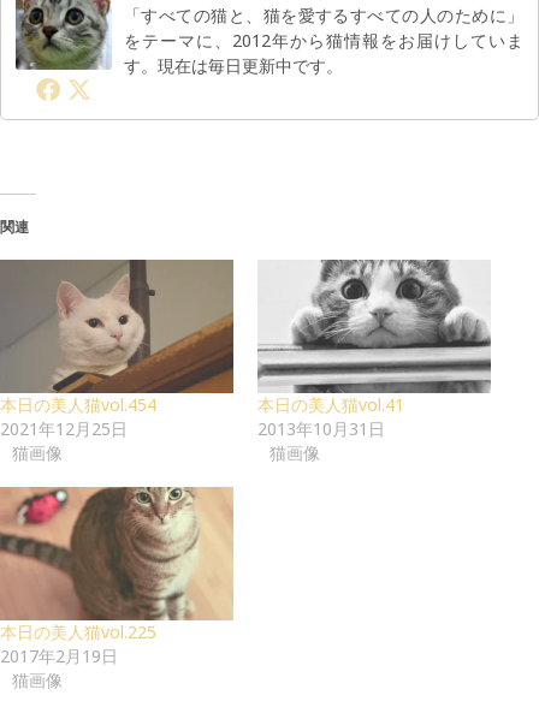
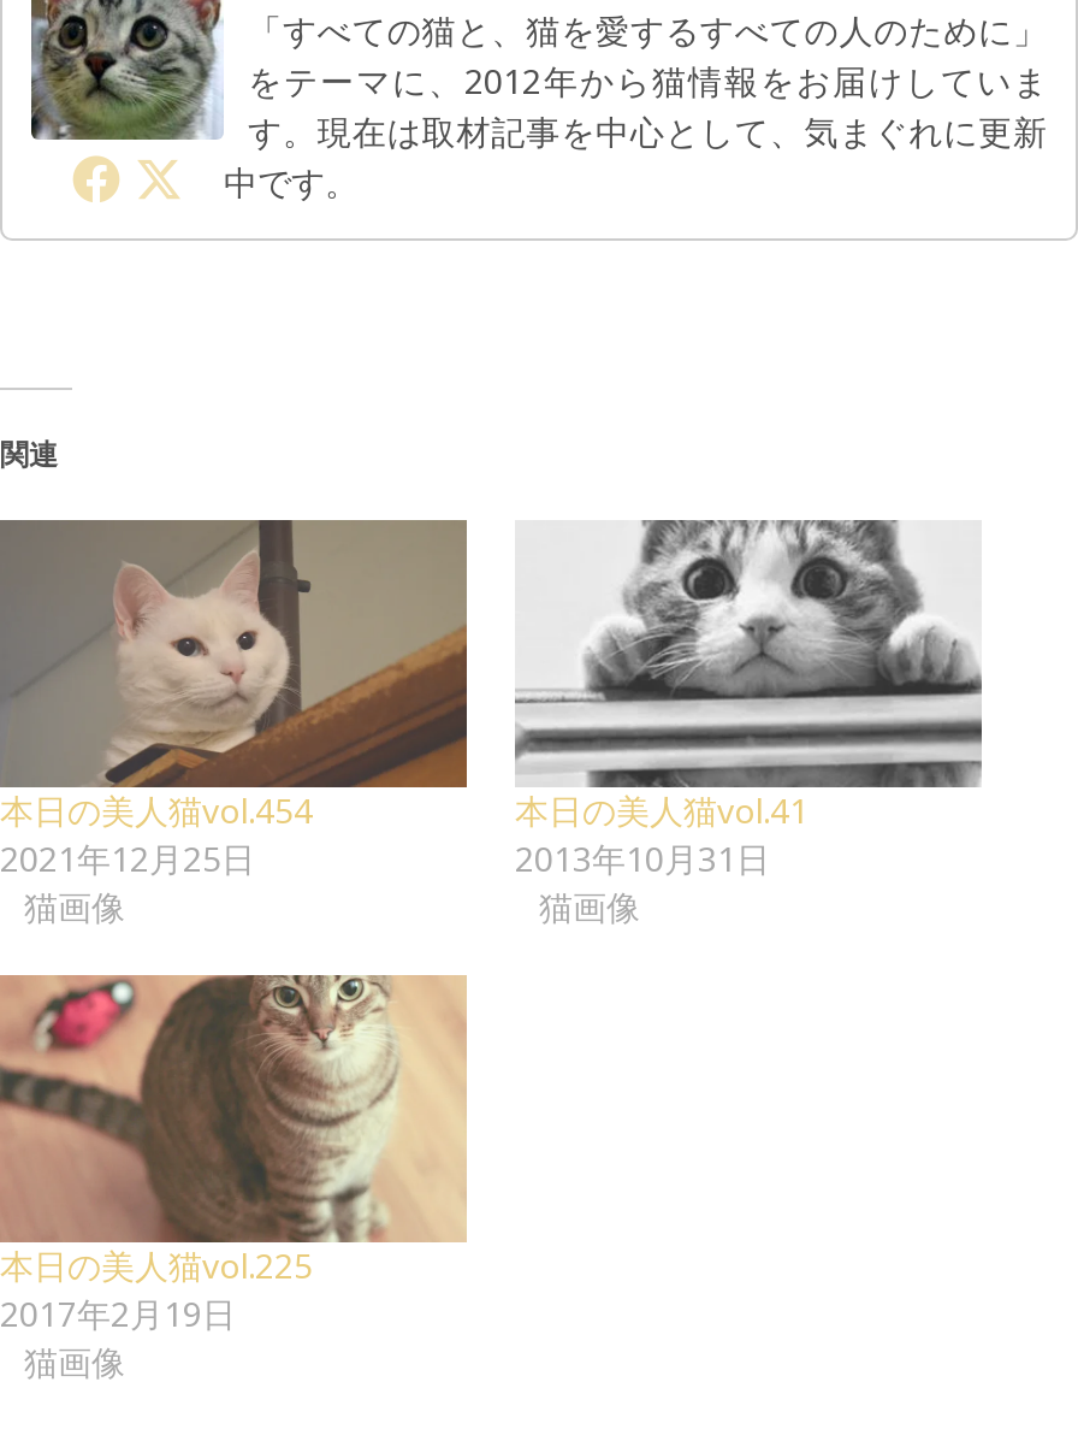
- す。現在は毎日更新中です。
+ す。現在は取材記事を中心として、気まぐれに更新
+ 中です。
